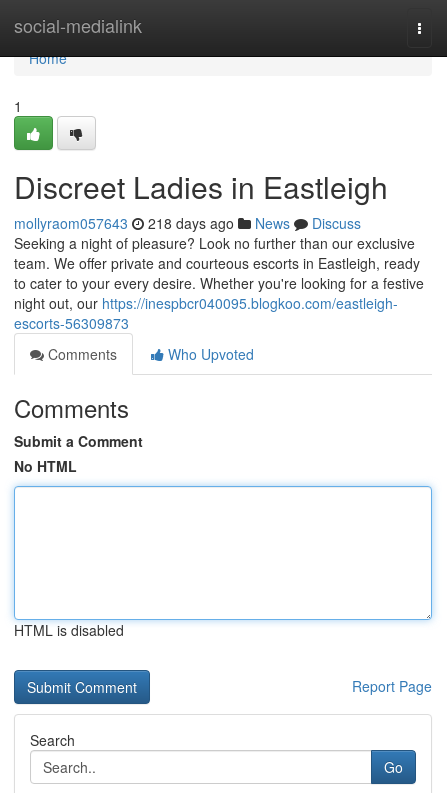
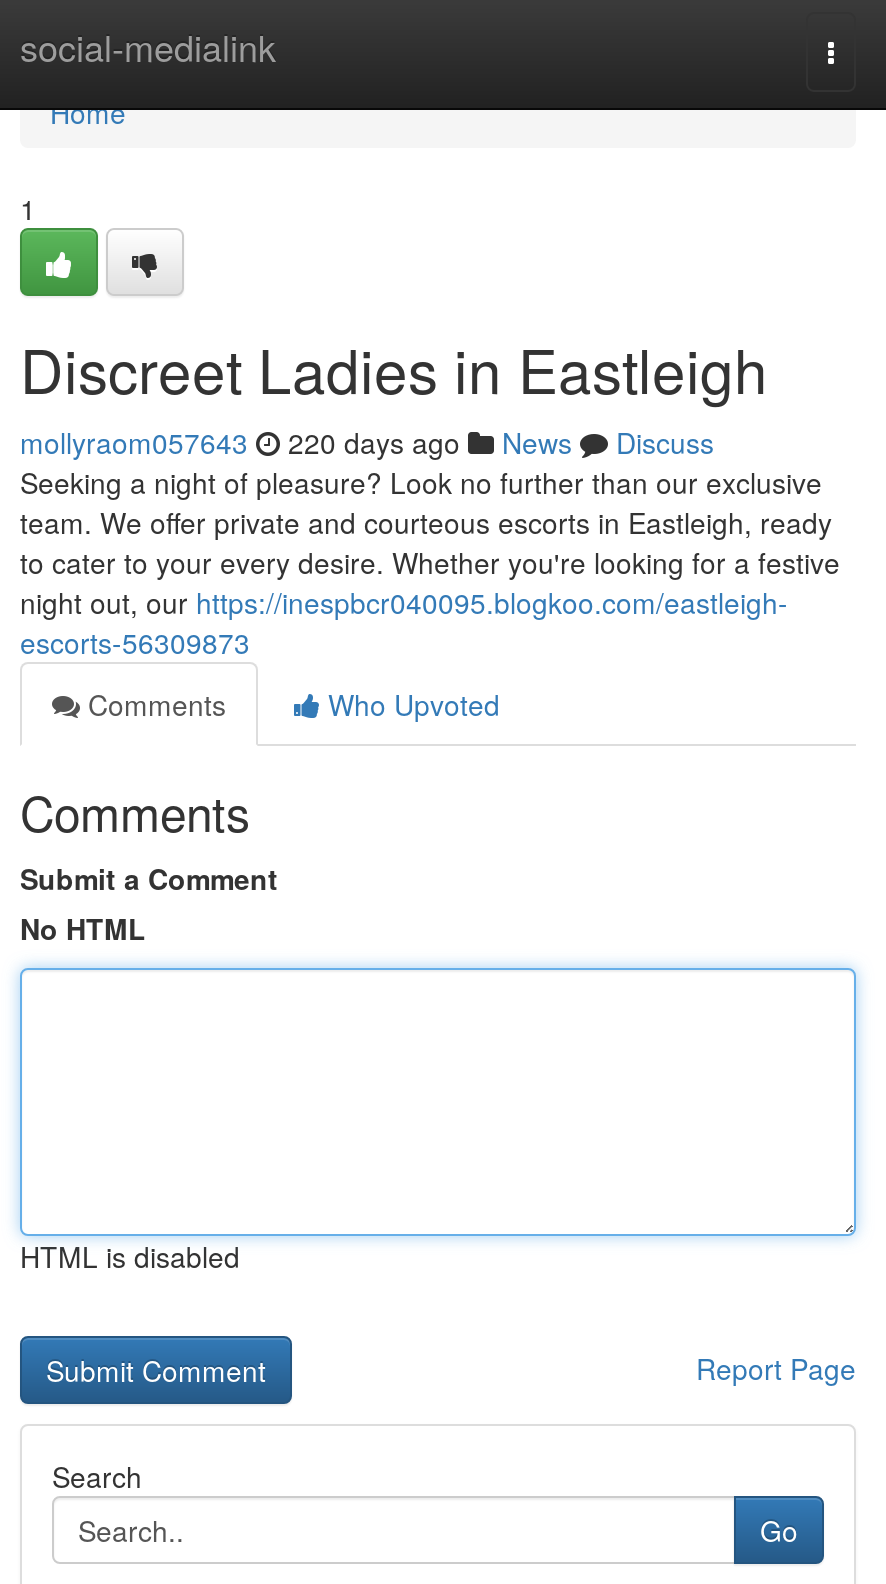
- mollyraom057643 218 days ago News Discuss
+ mollyraom057643 220 days ago News Discuss
